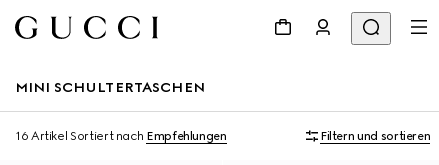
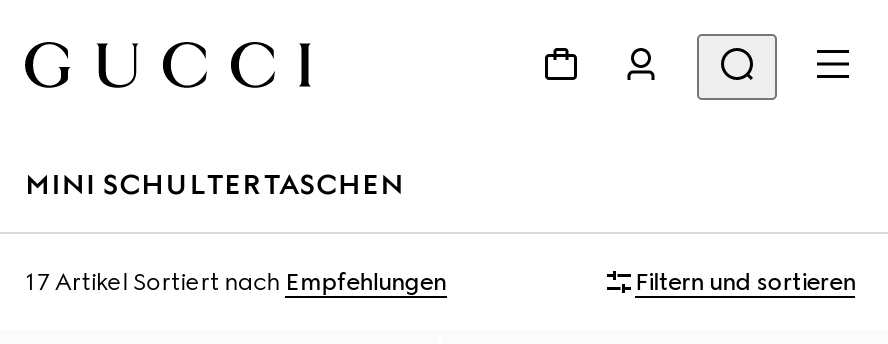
- 16 Artikel Sortiert nach Empfehlungen
+ 17 Artikel Sortiert nach Empfehlungen
